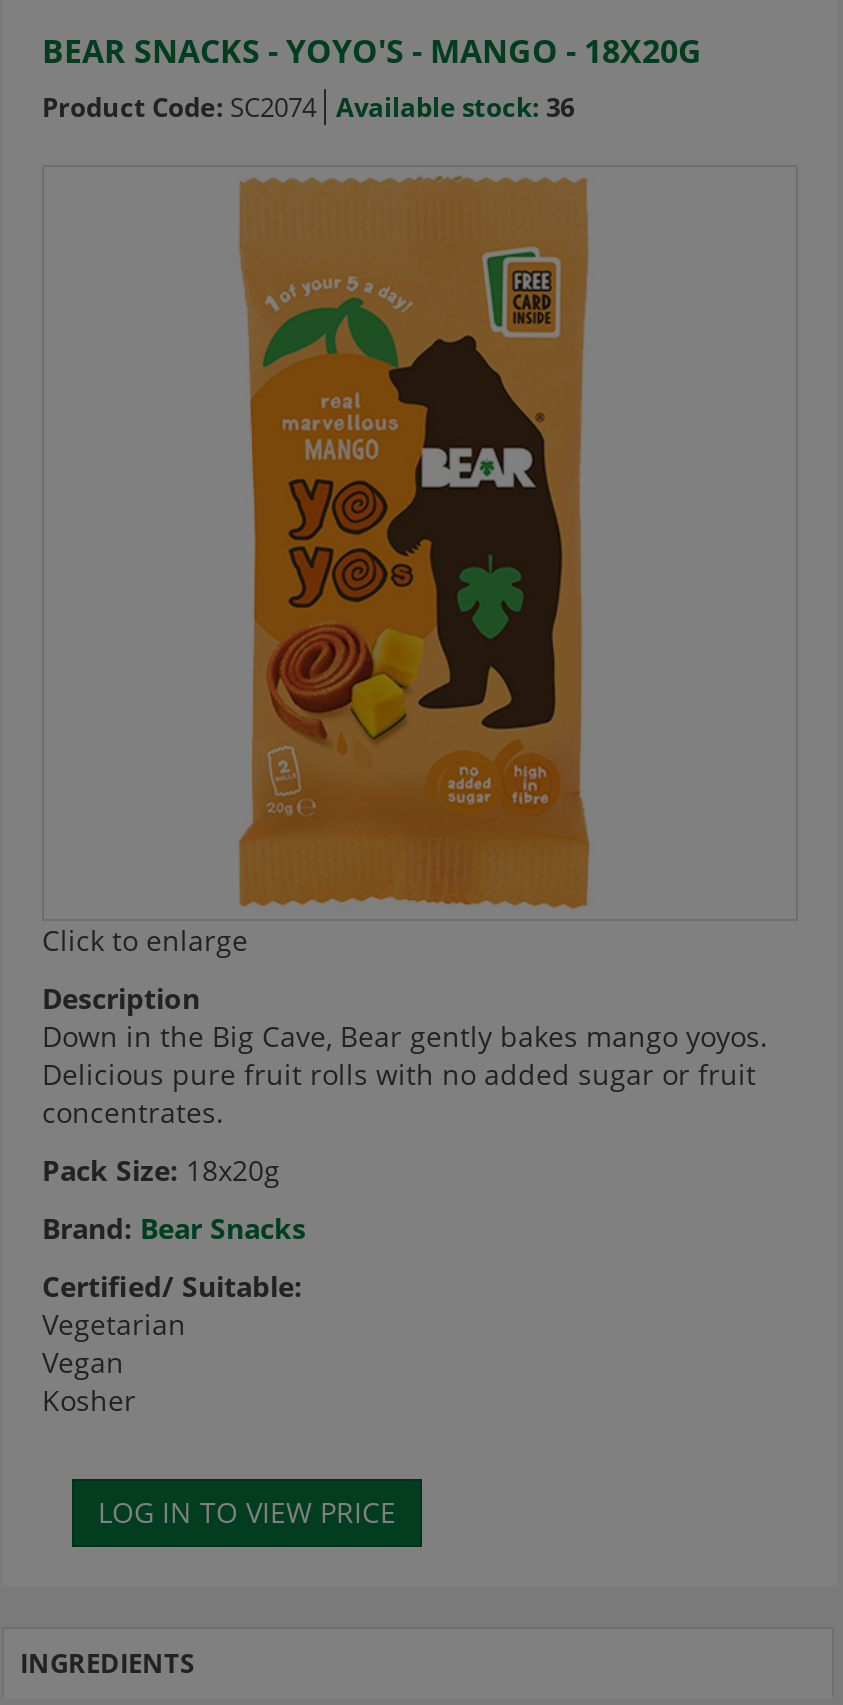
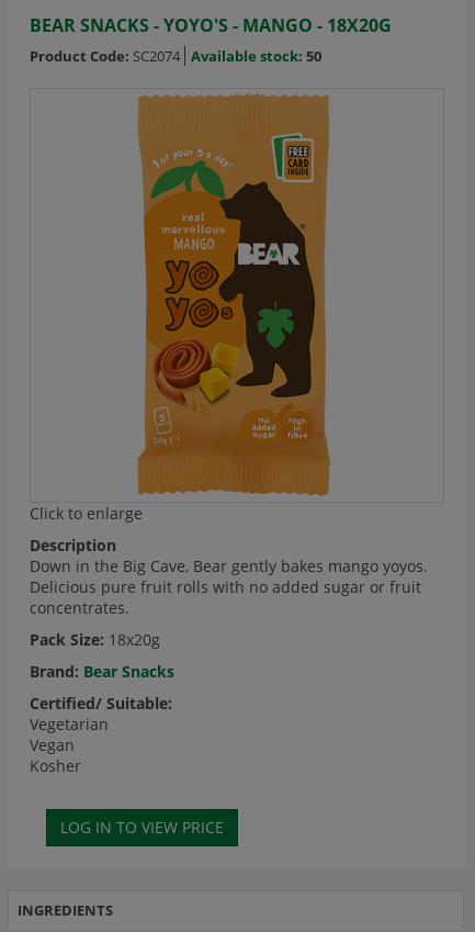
- Product Code: SC2074 Available stock: 36
+ Product Code: SC2074 Available stock: 50
